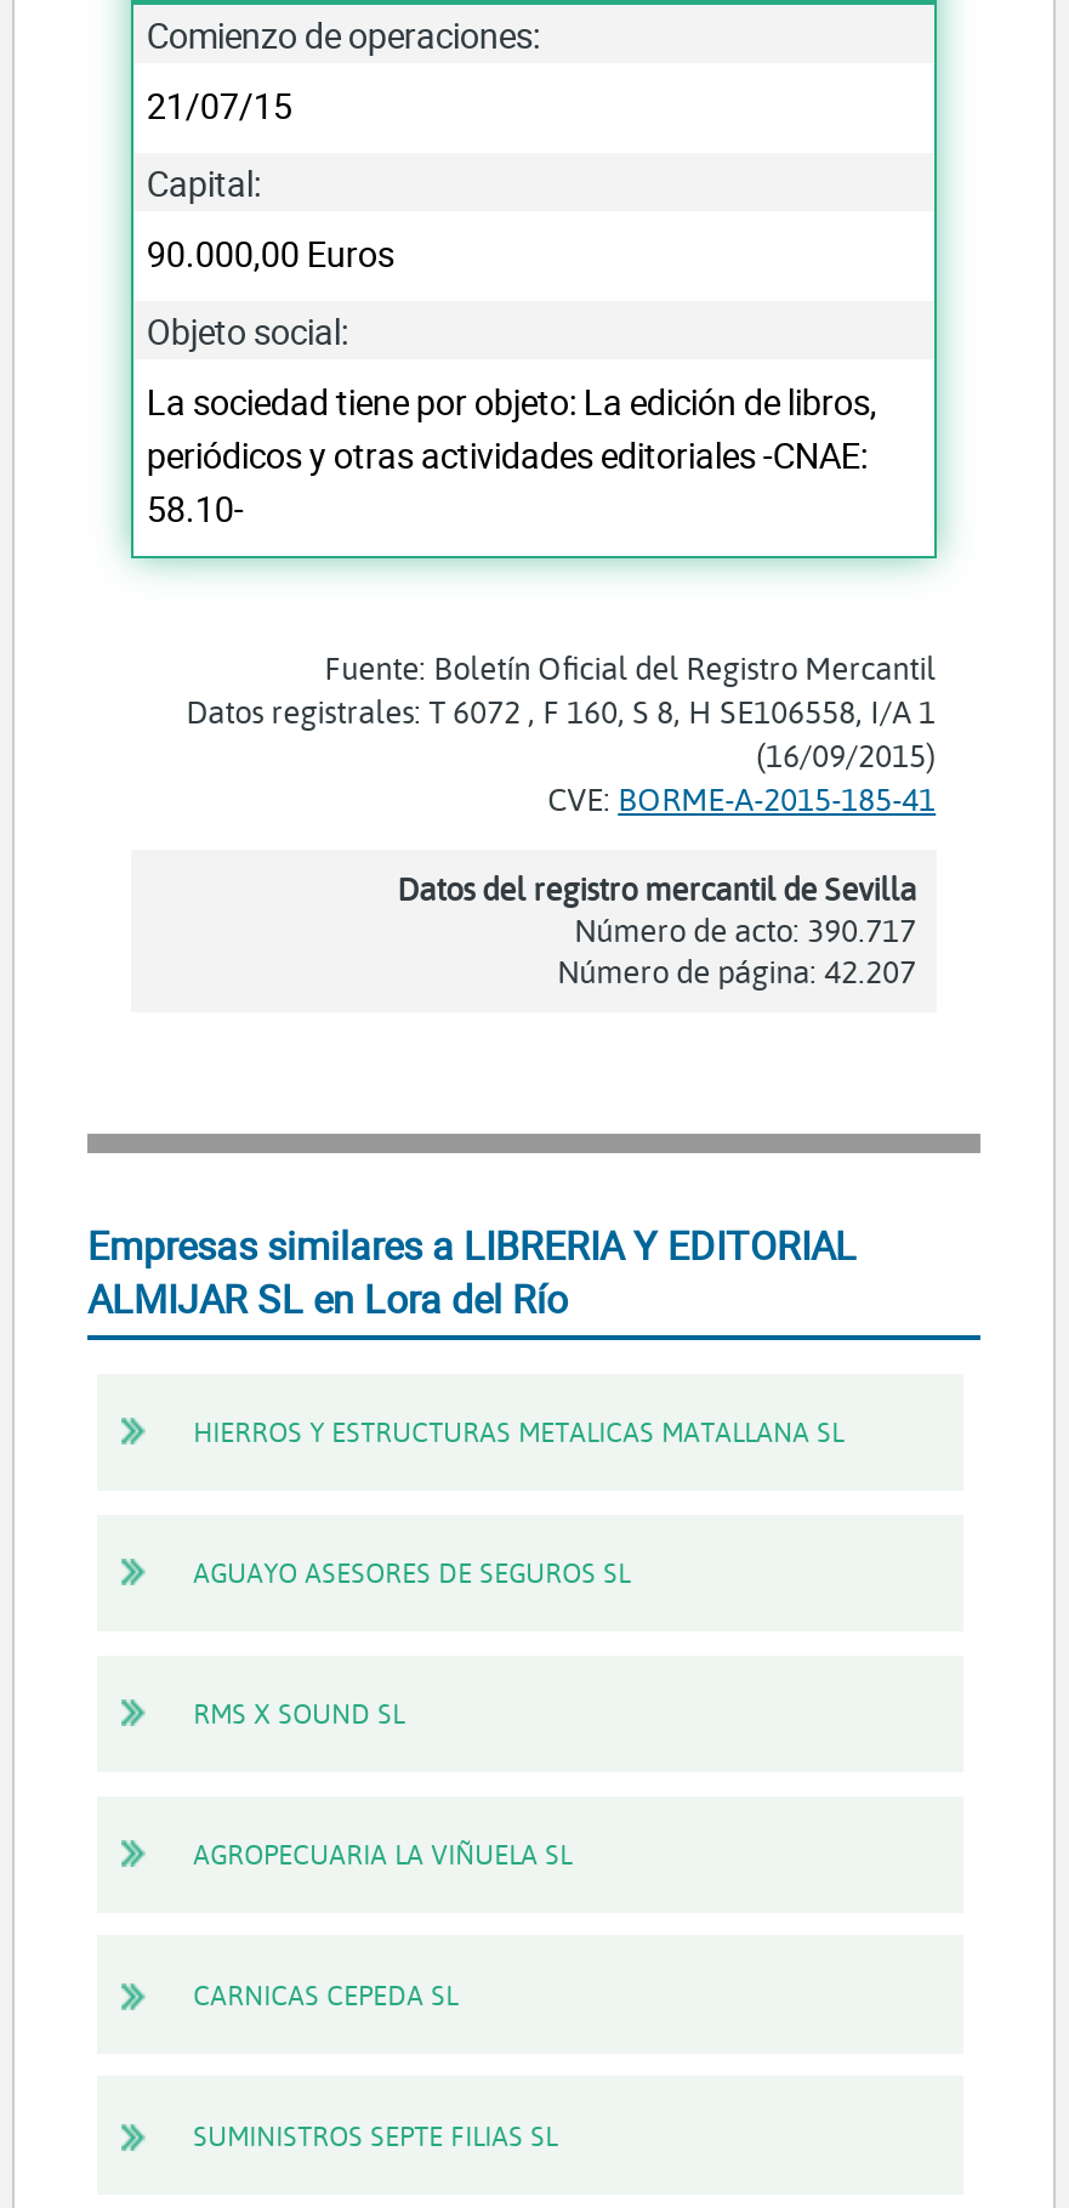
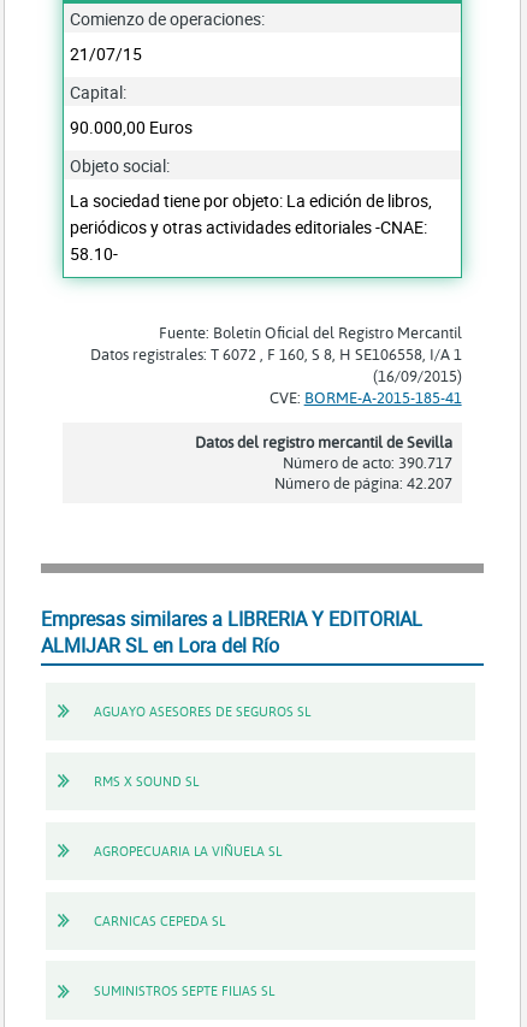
- HIERROS Y ESTRUCTURAS METALICAS MATALLANA SL
